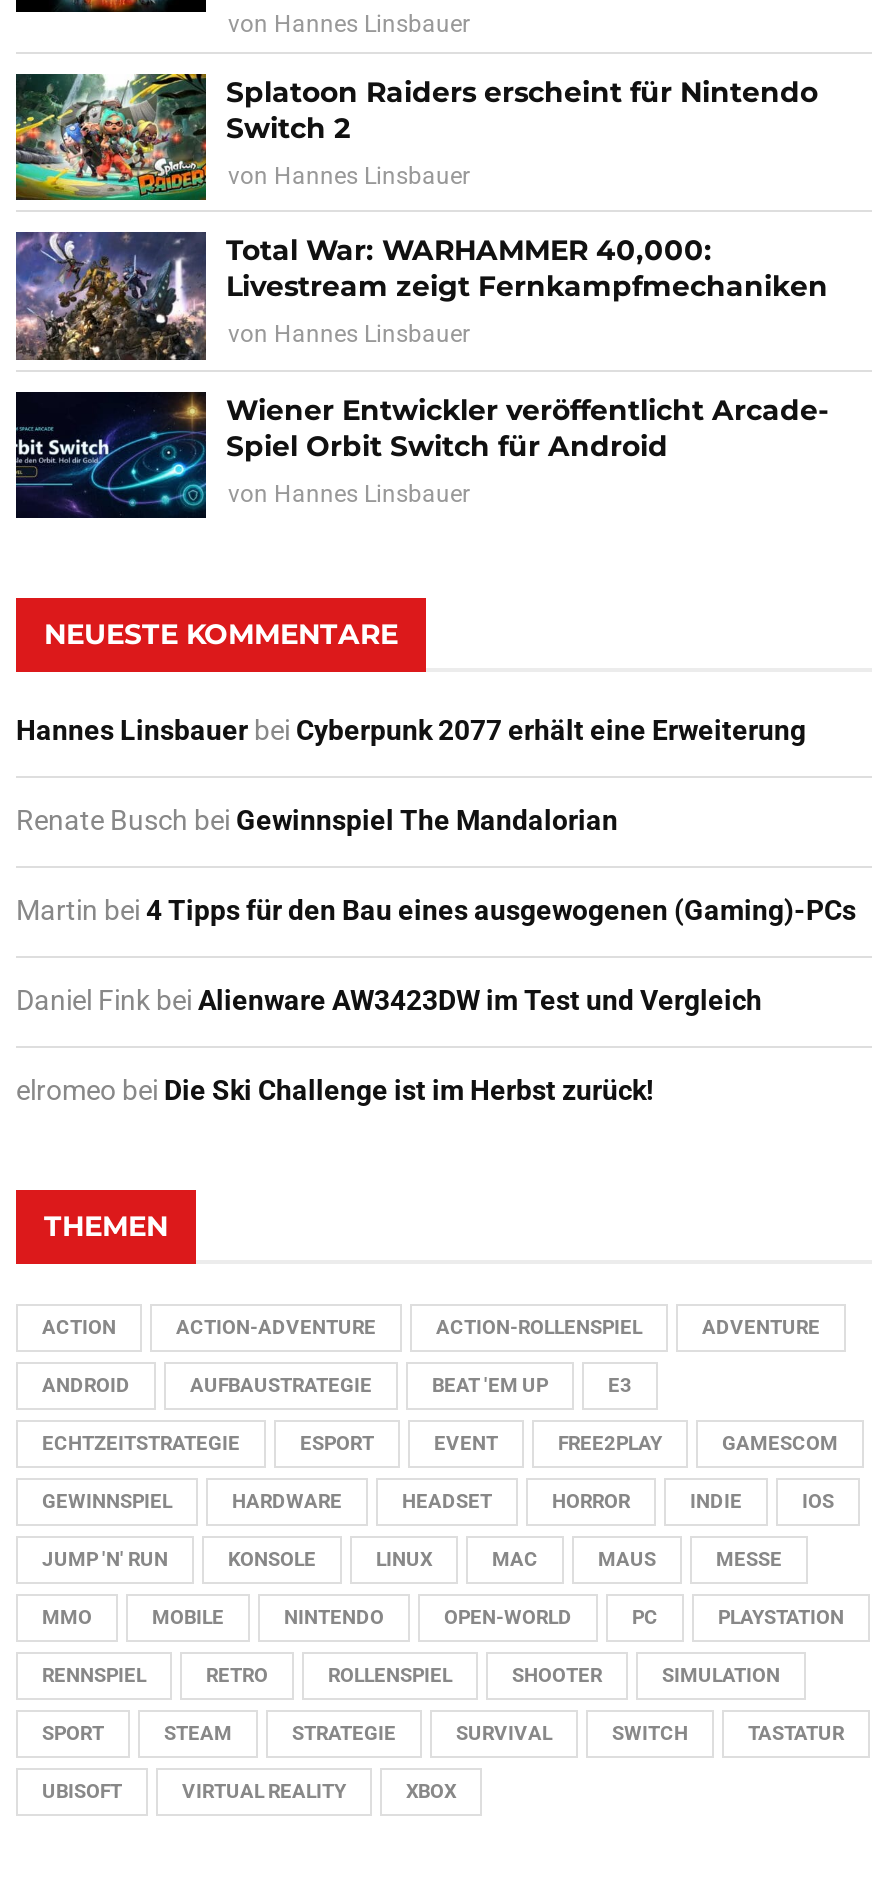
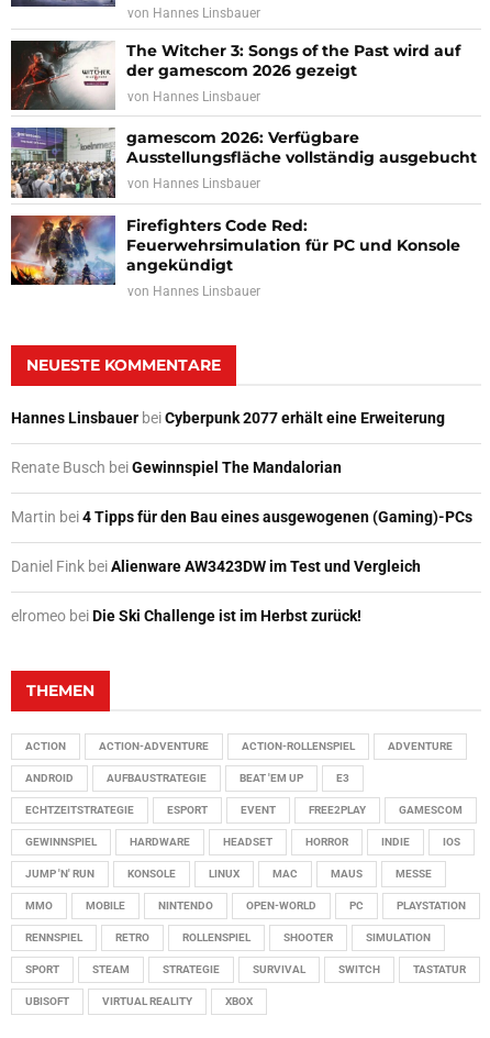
- [image]
- Splatoon Raiders erscheint für Nintendo
- Switch 2
+ [image]
+ The Witcher 3: Songs of the Past wird auf
+ der gamescom 2026 gezeigt

- [image]
- Total War: WARHAMMER 40,000:
- Livestream zeigt Fernkampfmechaniken
+ [image]
+ gamescom 2026: Verfügbare
+ Ausstellungsfläche vollständig ausgebucht

- [image]
- Wiener Entwickler veröffentlicht Arcade-
- Spiel Orbit Switch für Android
+ [image]
+ Firefighters Code Red:
+ Feuerwehrsimulation für PC und Konsole
+ angekündigt
